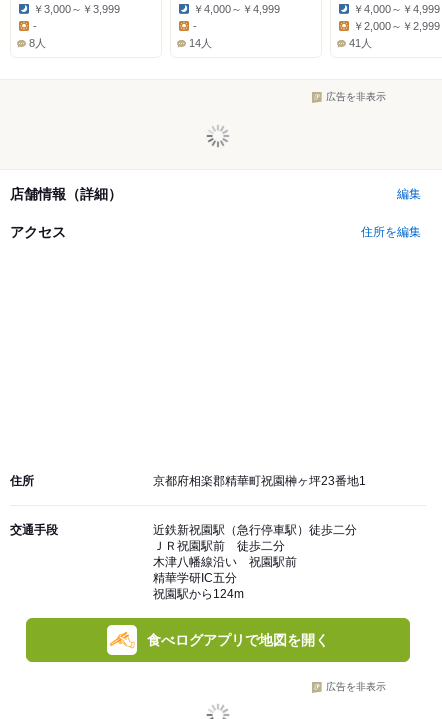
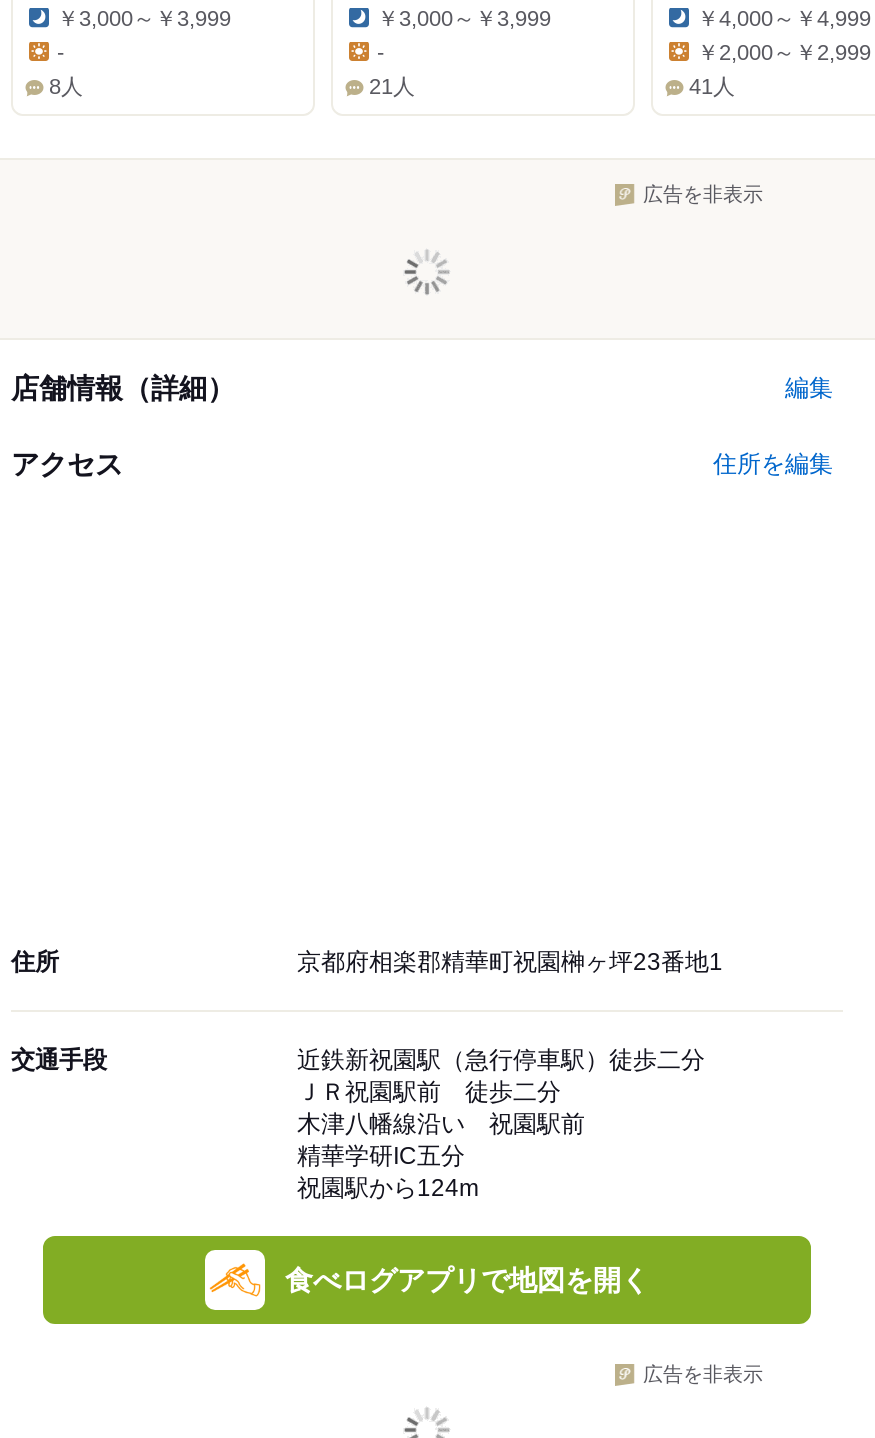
- ￥4,000～￥4,999
+ ￥3,000～￥3,999

- 14人
+ 21人
